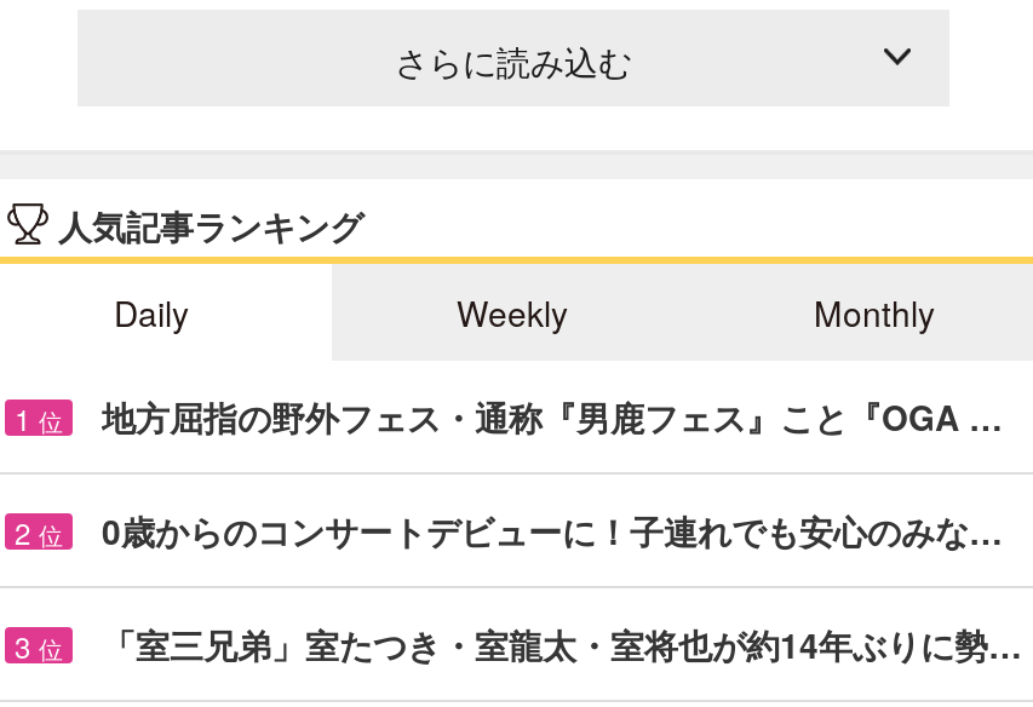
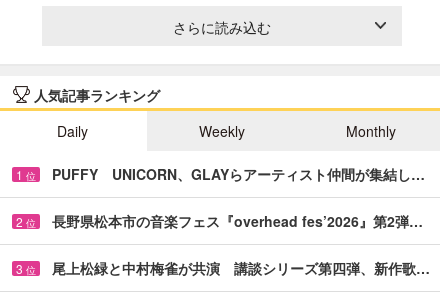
- 地方屈指の野外フェス・通称『男鹿フェス』こと『OGA …
+ PUFFY UNICORN、GLAYらアーティスト仲間が集結し…

- 0歳からのコンサートデビューに！子連れでも安心のみな…
+ 長野県松本市の音楽フェス『overhead fes’2026』第2弾…

- 「室三兄弟」室たつき・室龍太・室将也が約14年ぶりに勢…
+ 尾上松緑と中村梅雀が共演 講談シリーズ第四弾、新作歌…
